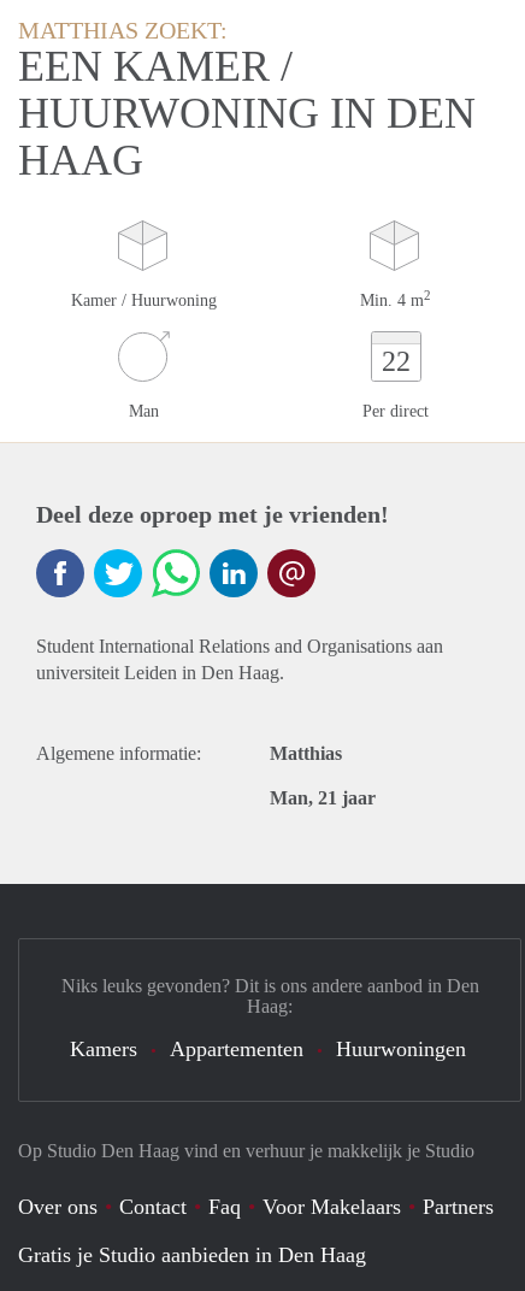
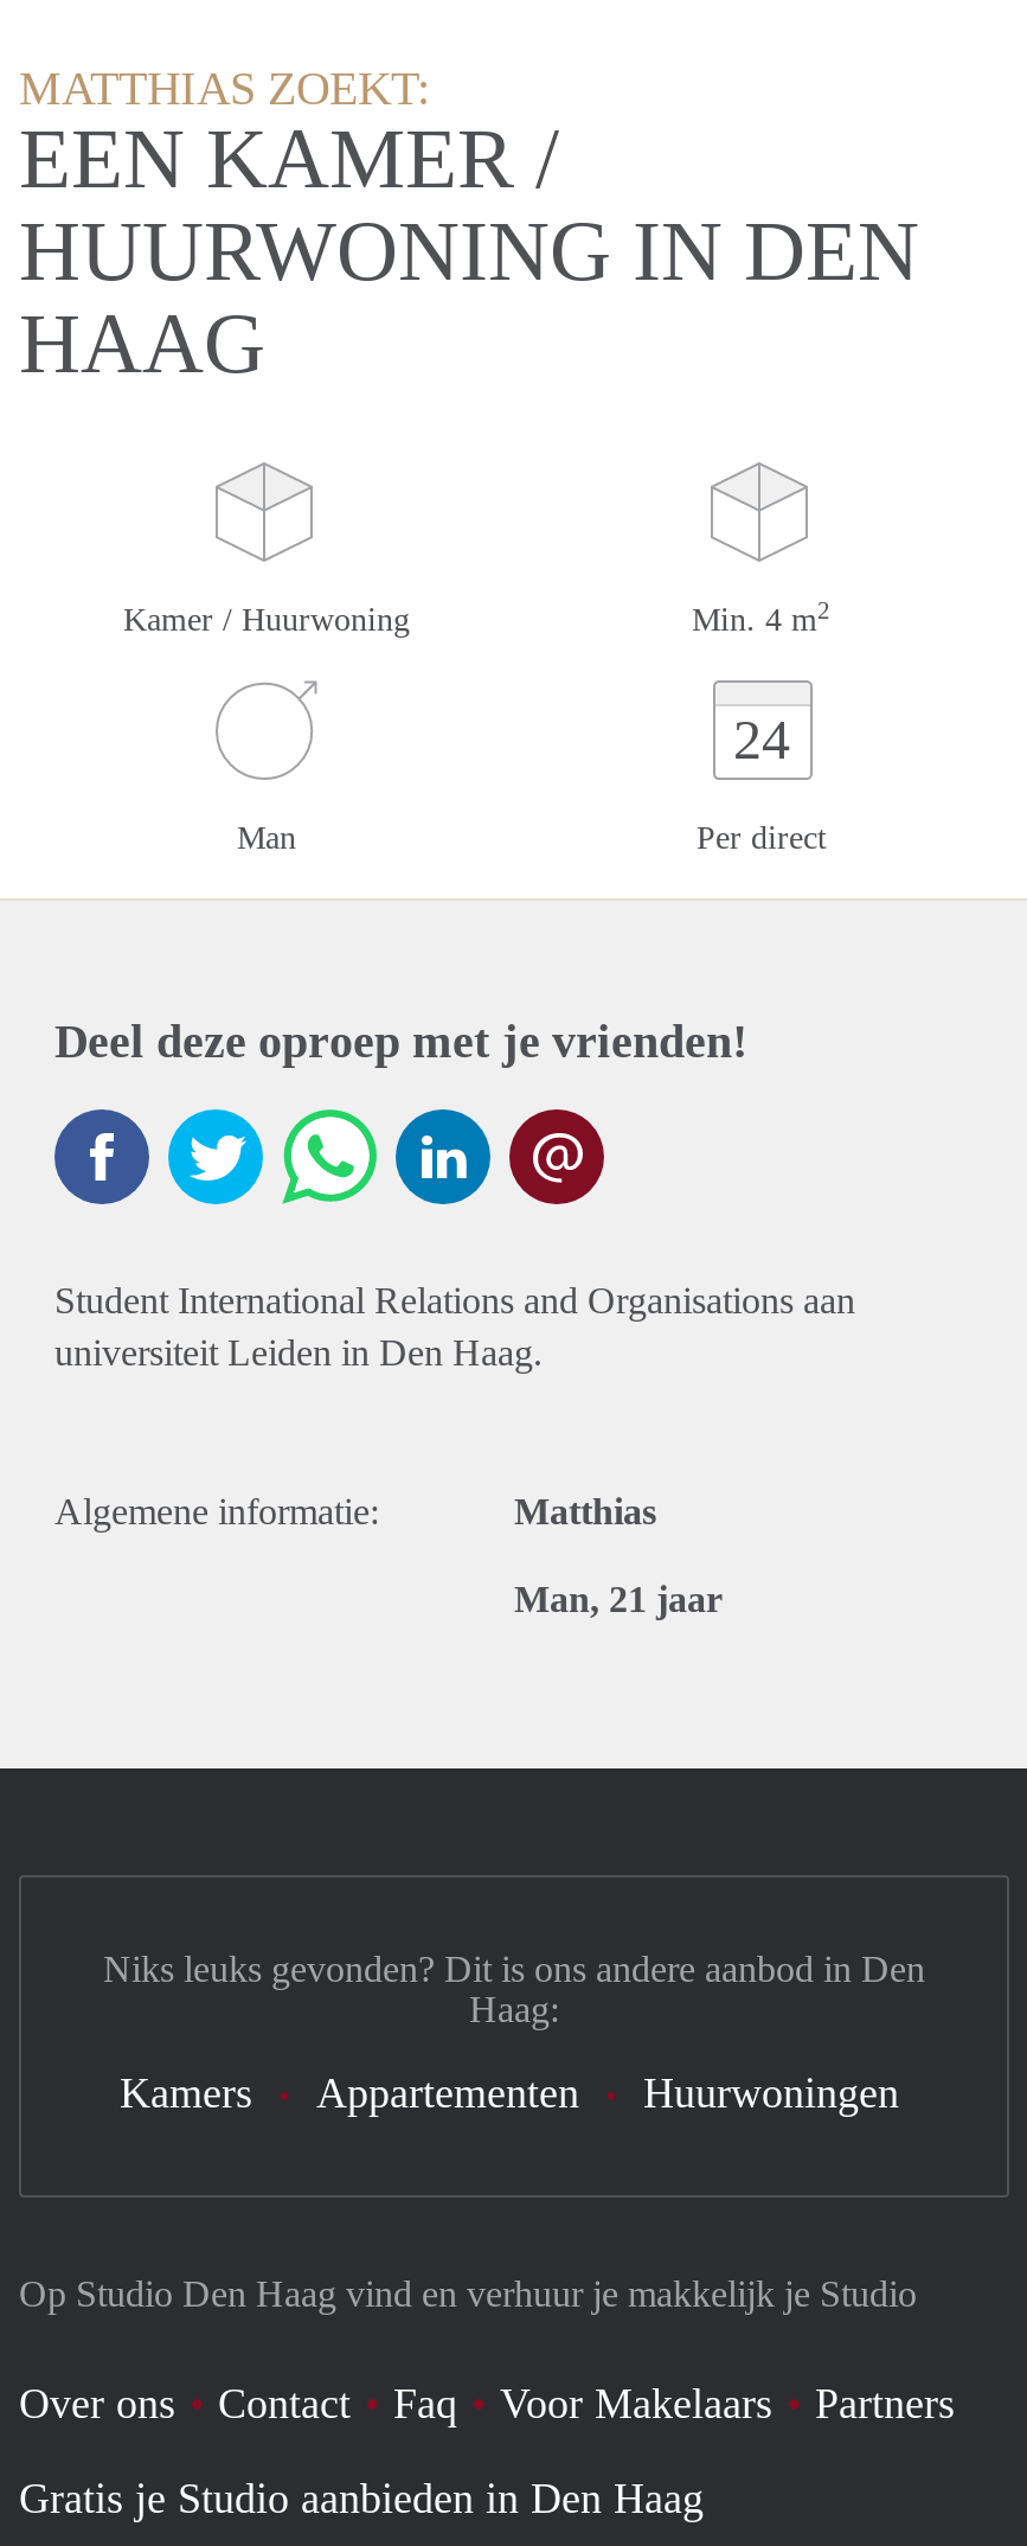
- 22
+ 24
